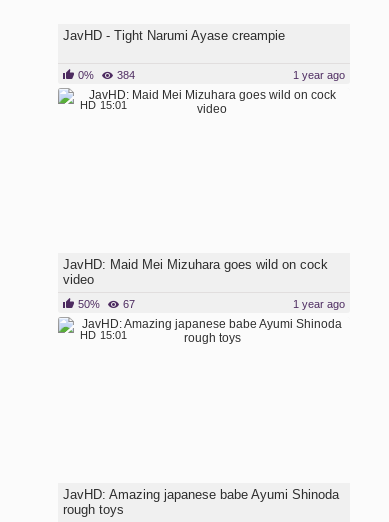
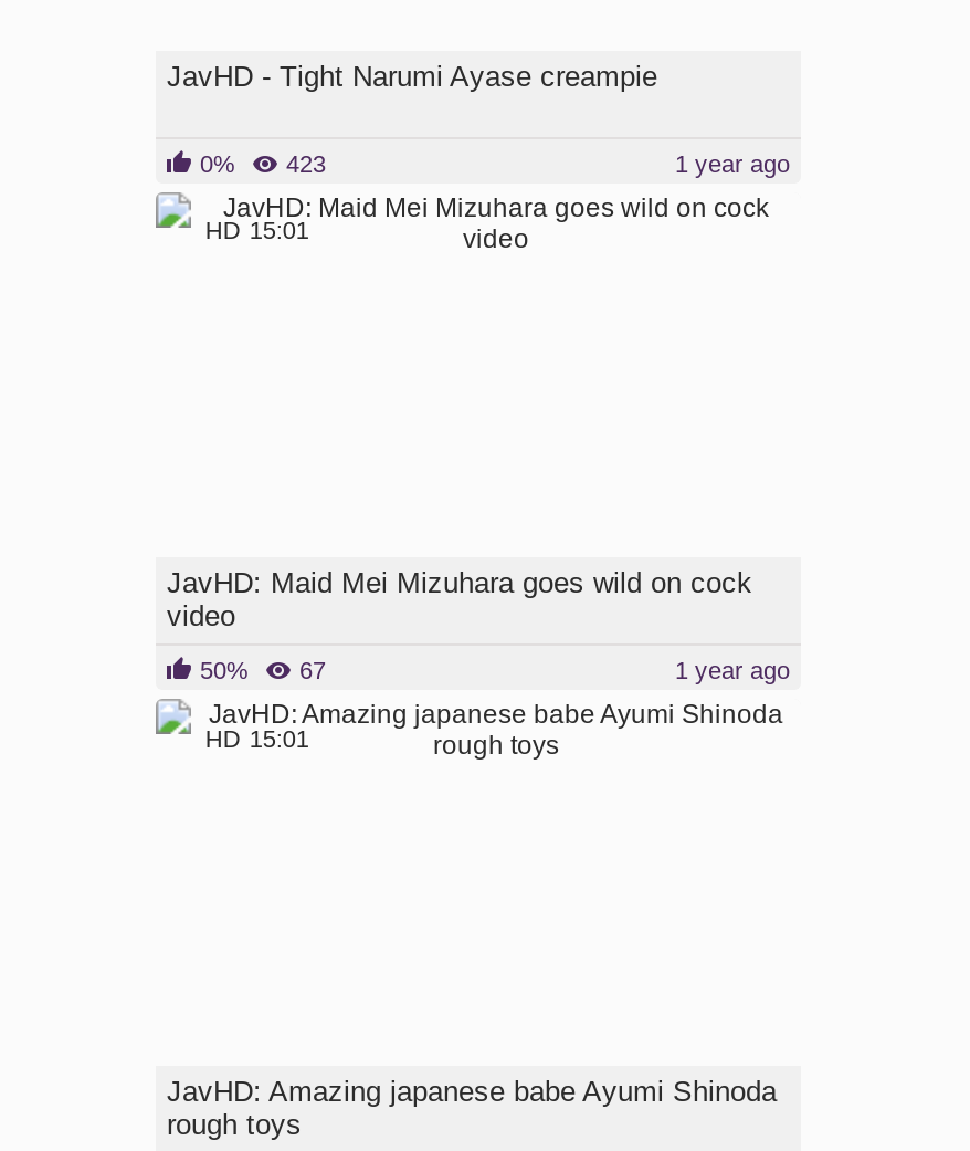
- 0% 384
+ 0% 423
